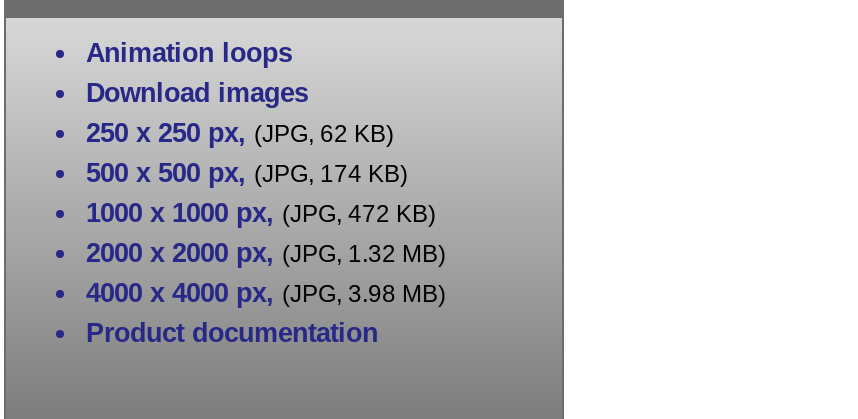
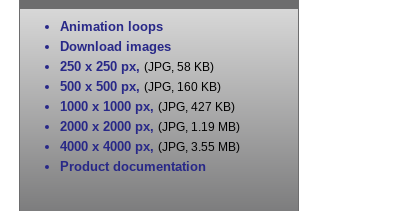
- 250 x 250 px, (JPG, 62 KB)
+ 250 x 250 px, (JPG, 58 KB)

- 500 x 500 px, (JPG, 174 KB)
+ 500 x 500 px, (JPG, 160 KB)

- 1000 x 1000 px, (JPG, 472 KB)
+ 1000 x 1000 px, (JPG, 427 KB)

- 2000 x 2000 px, (JPG, 1.32 MB)
+ 2000 x 2000 px, (JPG, 1.19 MB)

- 4000 x 4000 px, (JPG, 3.98 MB)
+ 4000 x 4000 px, (JPG, 3.55 MB)
